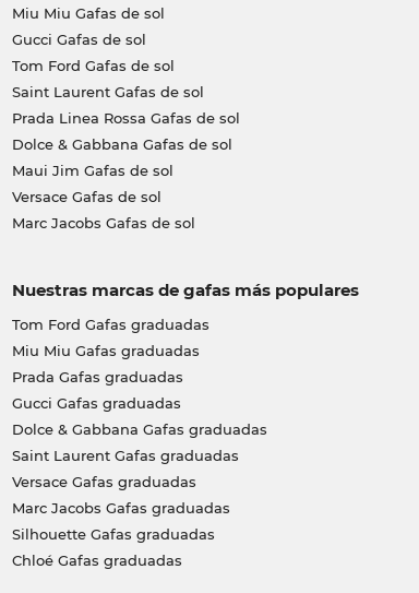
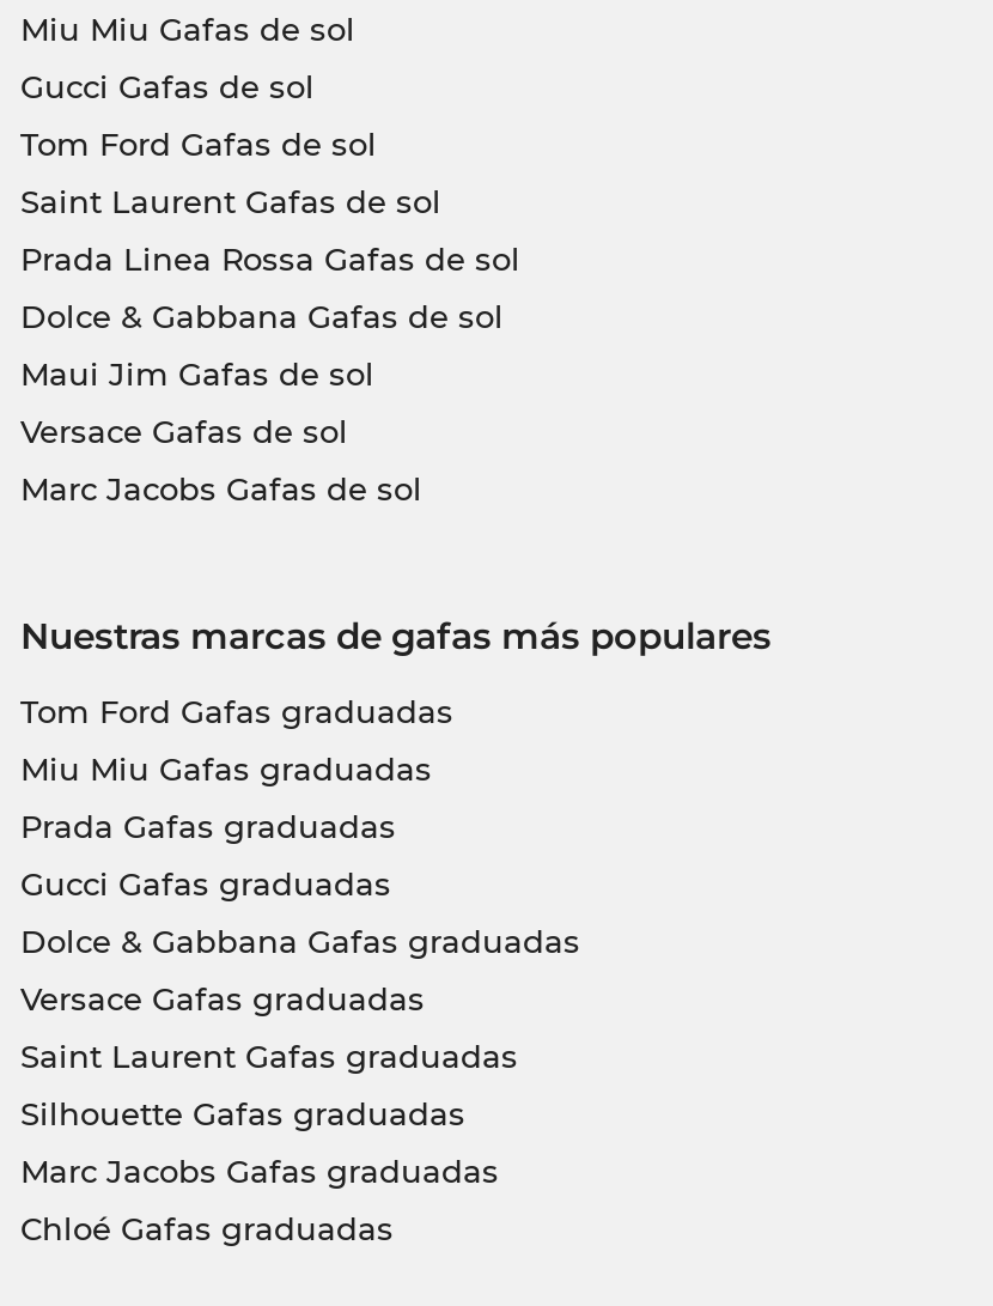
moved down: Saint Laurent Gafas graduadas

moved up: Versace Gafas graduadas

moved down: Marc Jacobs Gafas graduadas

moved up: Silhouette Gafas graduadas
